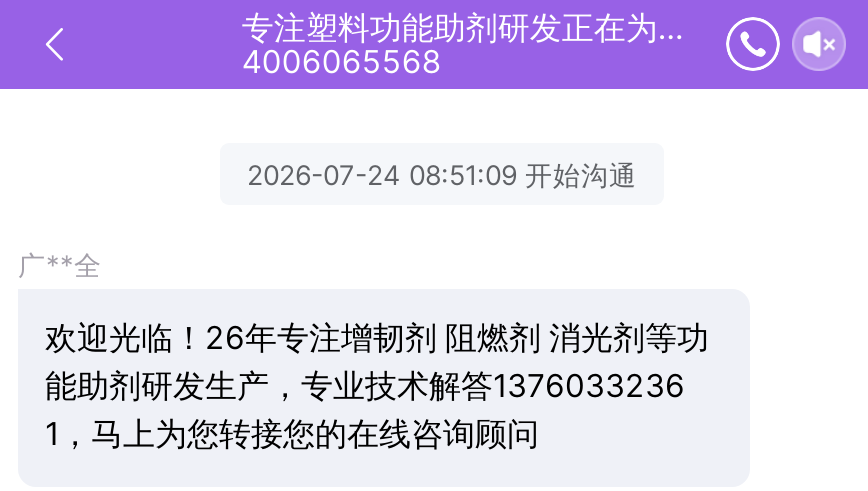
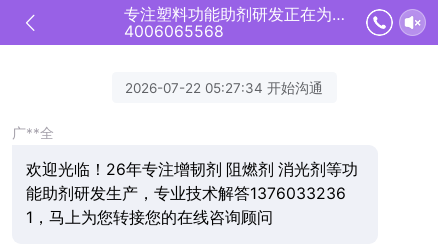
- 2026-07-24 08:51:09 开始沟通
+ 2026-07-22 05:27:34 开始沟通
